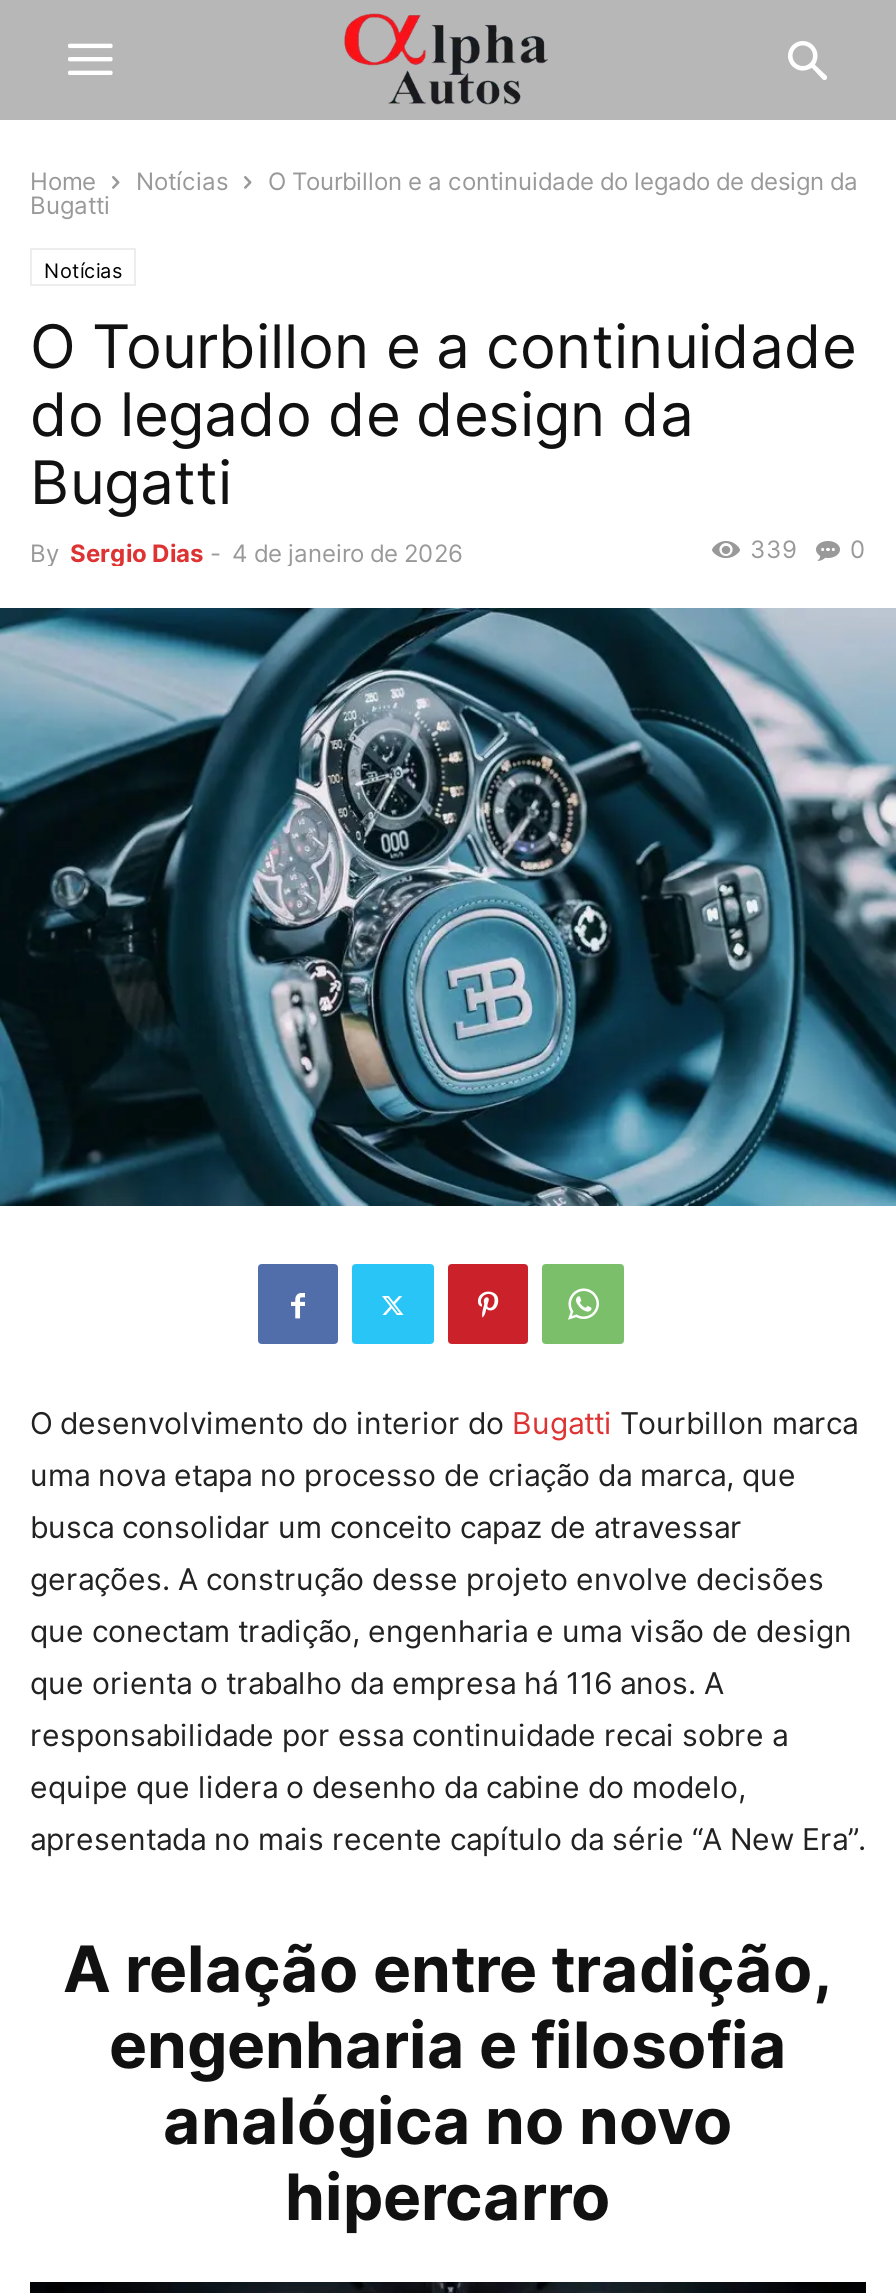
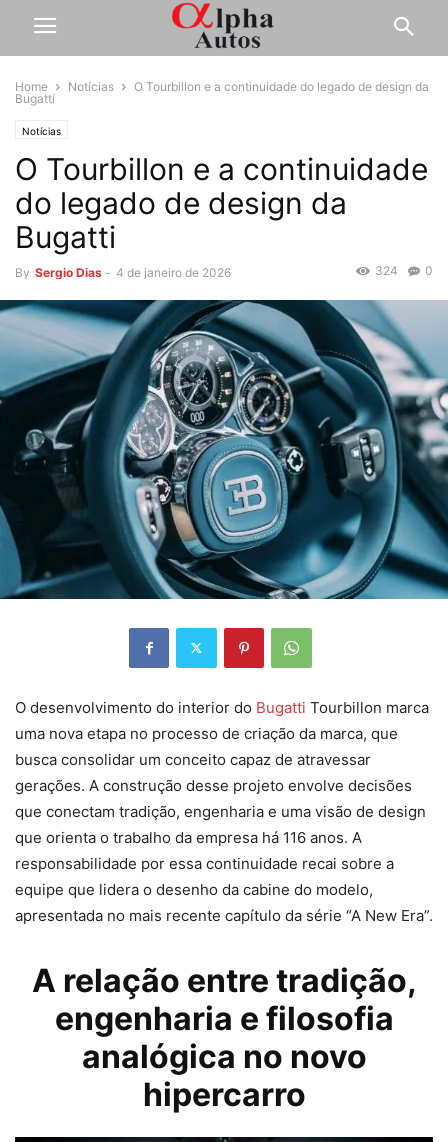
- 339 0
+ 324 0
